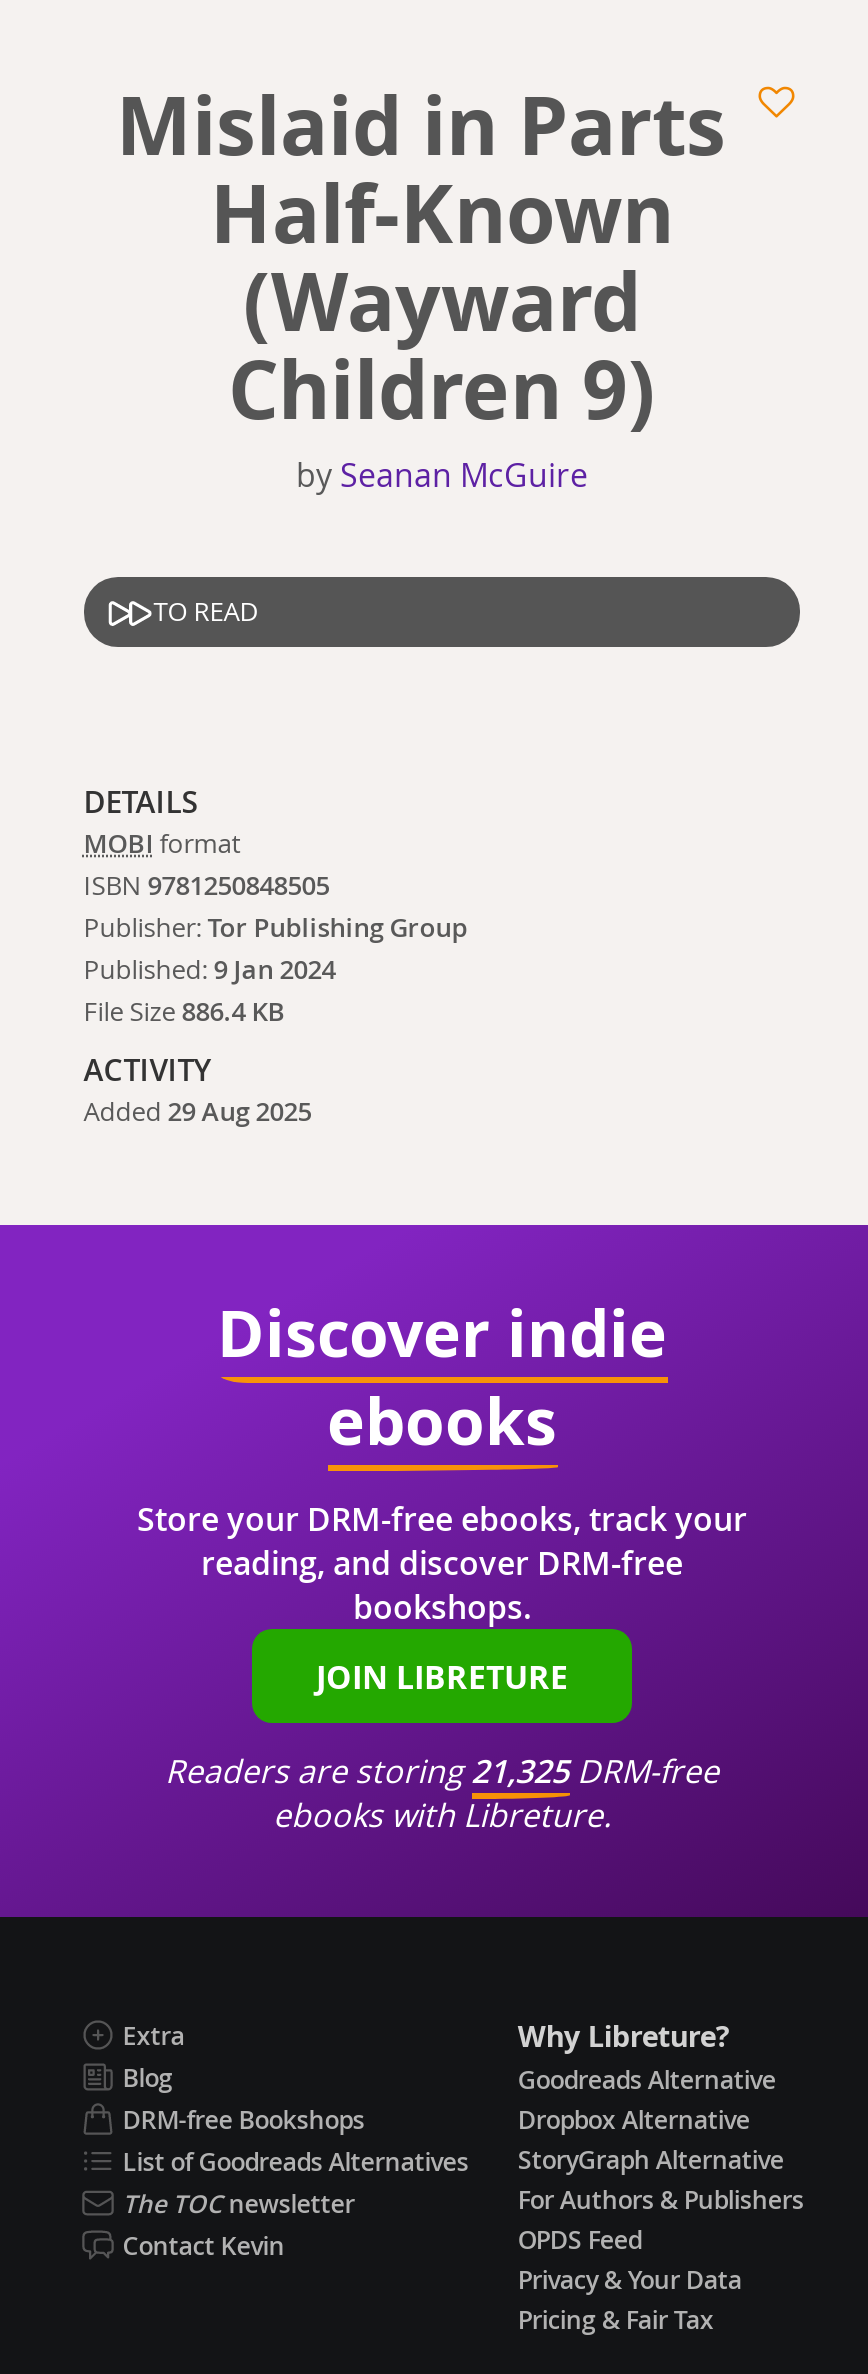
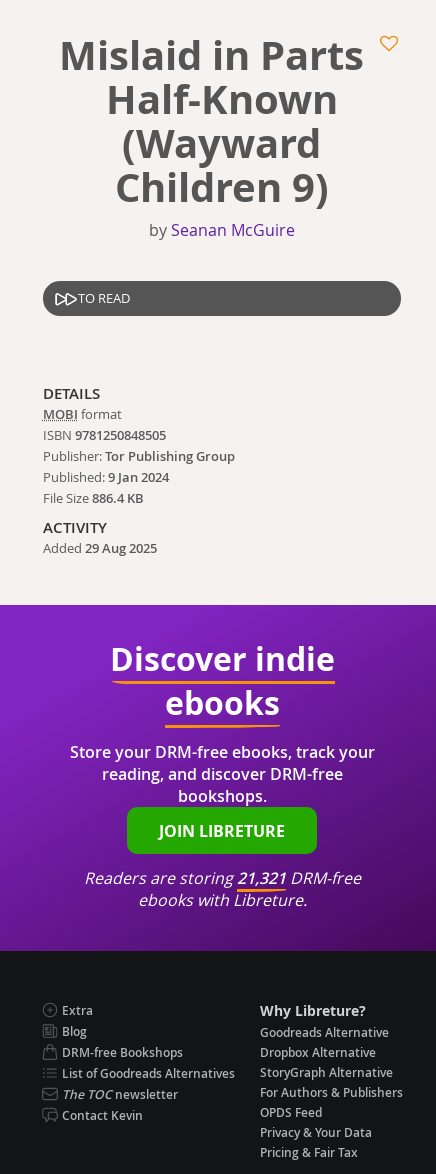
- Readers are storing21,325 DRM-free
+ Readers are storing21,321 DRM-free
